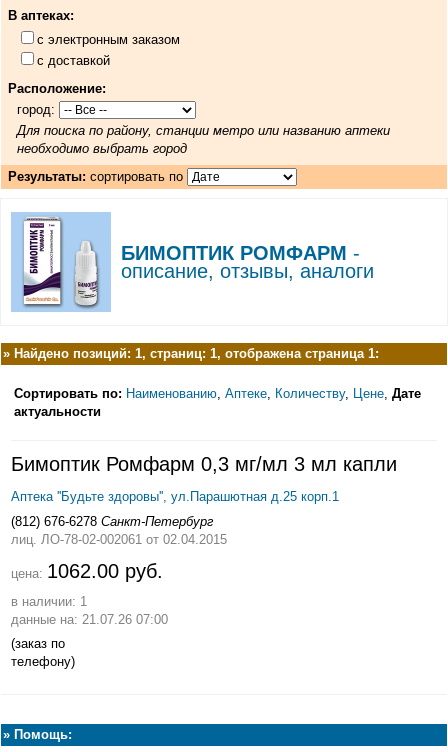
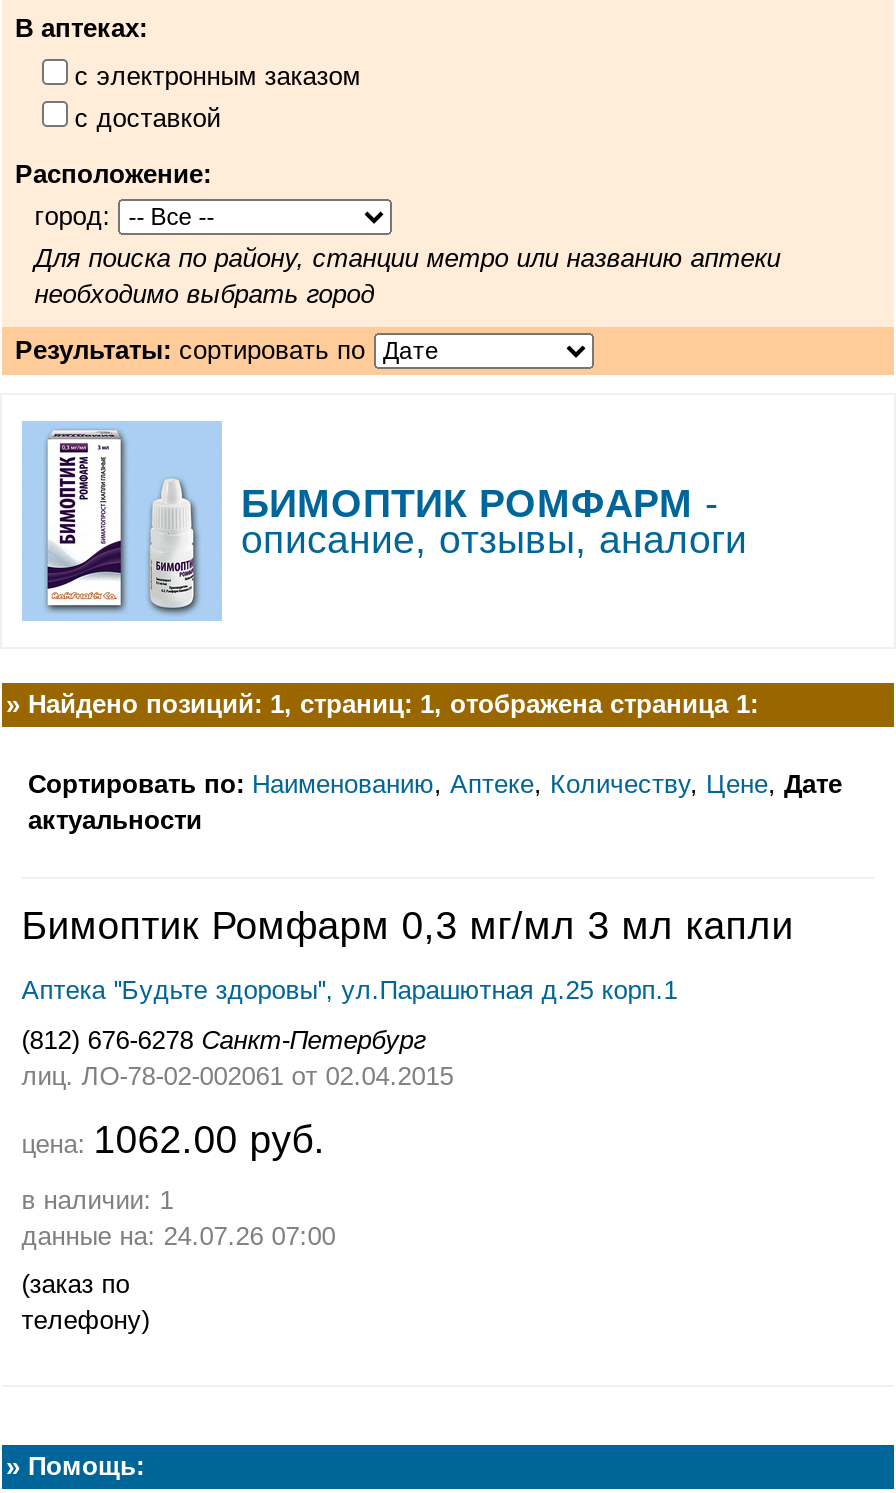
- данные на: 21.07.26 07:00
+ данные на: 24.07.26 07:00
